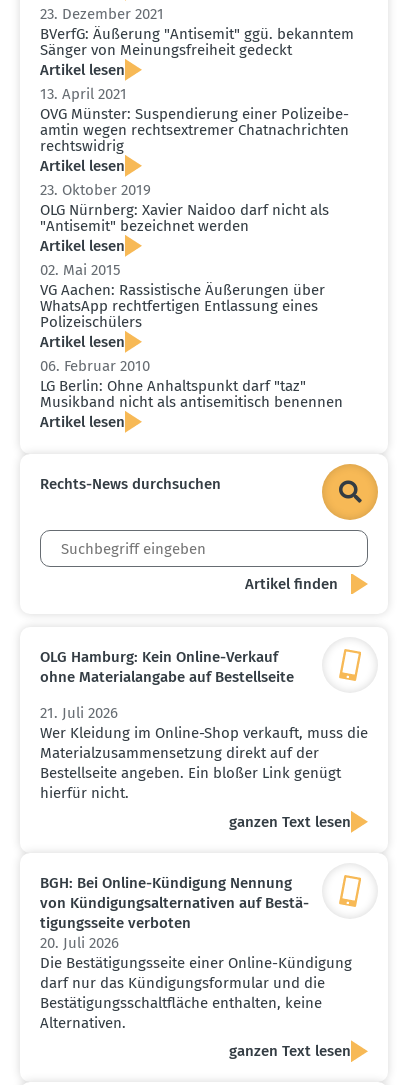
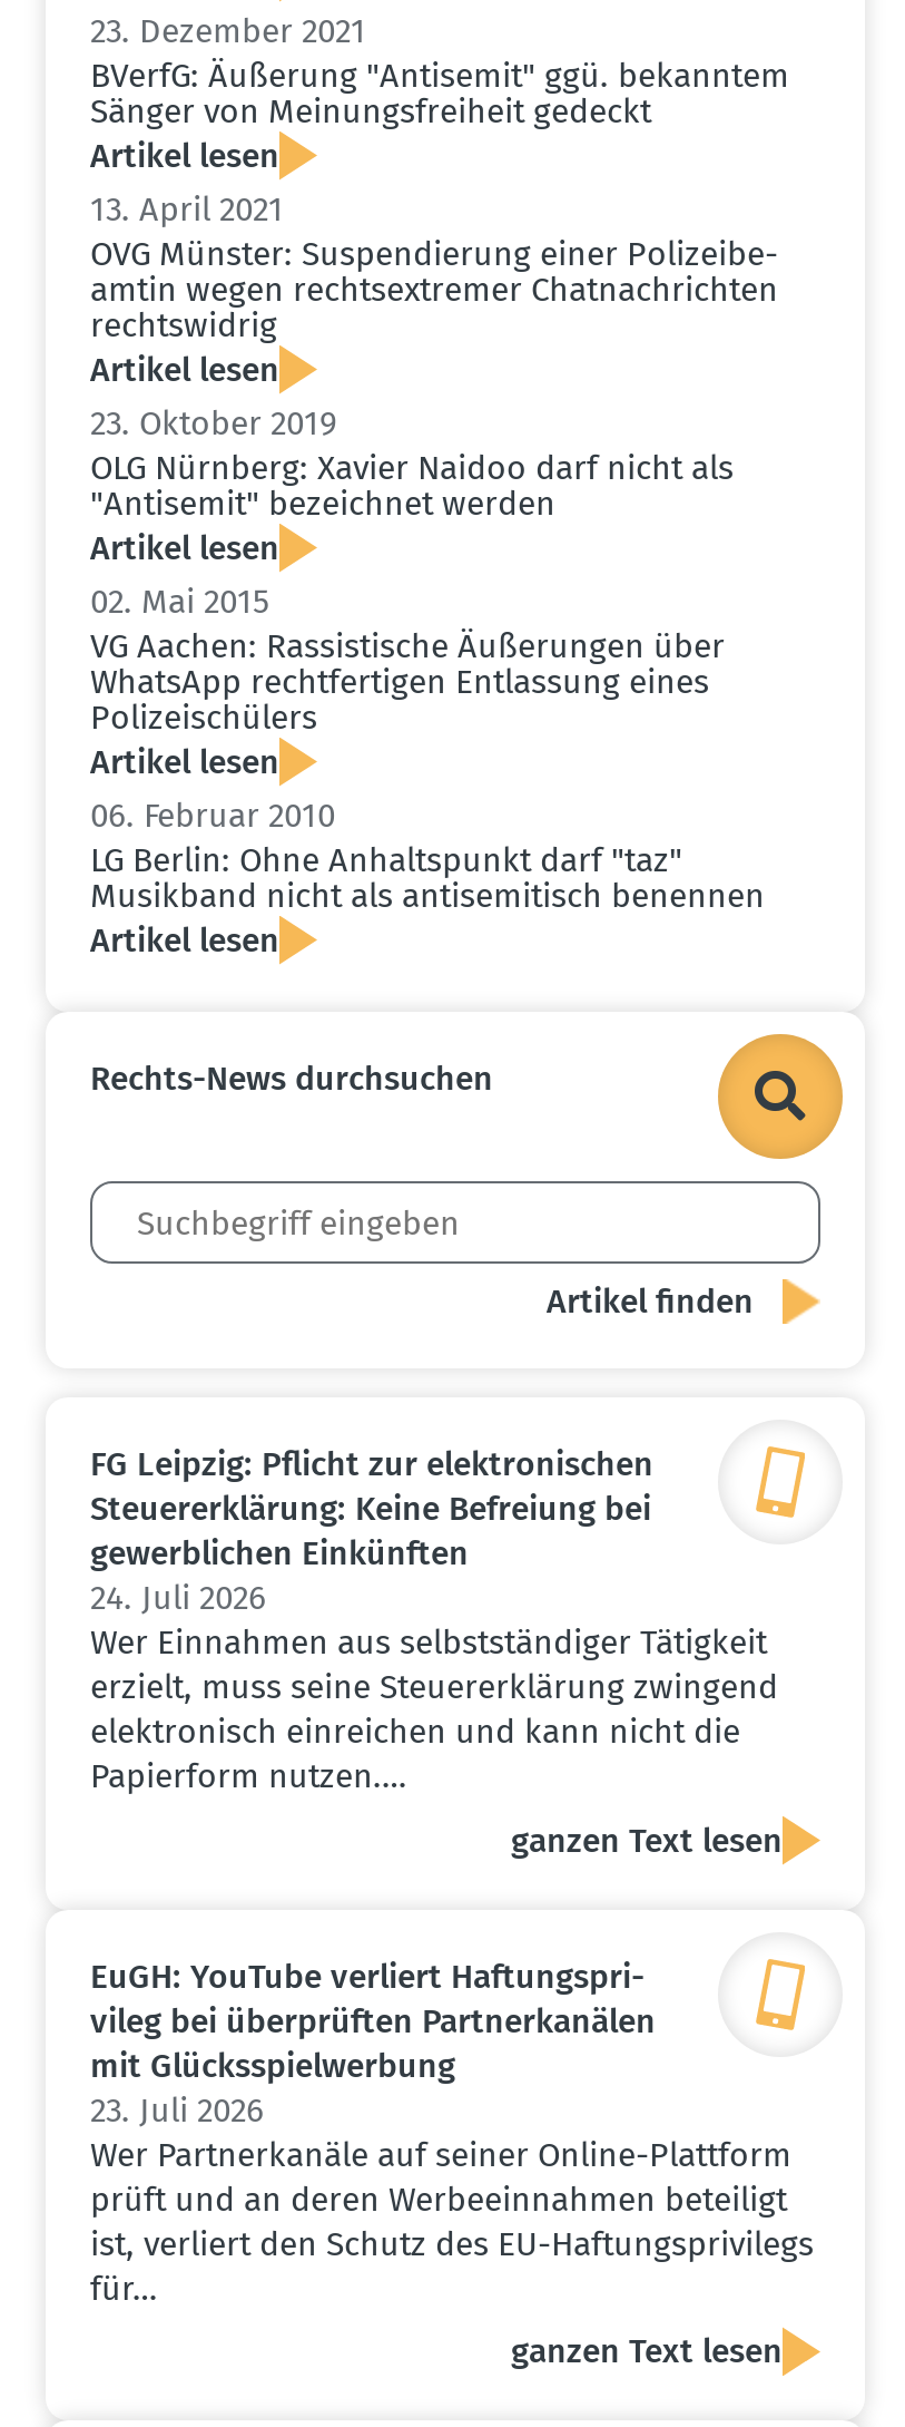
- OLG Hamburg: Kein Online-Verkauf
- ohne Materialangabe auf Bestellseite
- 21. Juli 2026
- Wer Kleidung im Online-Shop verkauft, muss die
- Materialzusammensetzung direkt auf der
- Bestellseite angeben. Ein bloßer Link genügt
- hierfür nicht.
+ FG Leipzig: Pflicht zur elektronischen
+ Steuererklärung: Keine Befreiung bei
+ gewerblichen Einkünften
+ 24. Juli 2026
+ Wer Einnahmen aus selbstständiger Tätigkeit
+ erzielt, muss seine Steuererklärung zwingend
+ elektronisch einreichen und kann nicht die
+ Papierform nutzen.…

- BGH: Bei Online-Kündigung Nennung
- von Kündigungsalternativen auf Bestä
- tigungsseite verboten
- 20. Juli 2026
- Die Bestätigungsseite einer Online-Kündigung
- darf nur das Kündigungsformular und die
- Bestätigungsschaltfläche enthalten, keine
- Alternativen.
+ EuGH: YouTube verliert Haftungspri
+ vileg bei überprüften Partnerkanälen
+ mit Glücksspielwerbung
+ 23. Juli 2026
+ Wer Partnerkanäle auf seiner Online-Plattform
+ prüft und an deren Werbeeinnahmen beteiligt
+ ist, verliert den Schutz des EU-Haftungsprivilegs
+ für…
